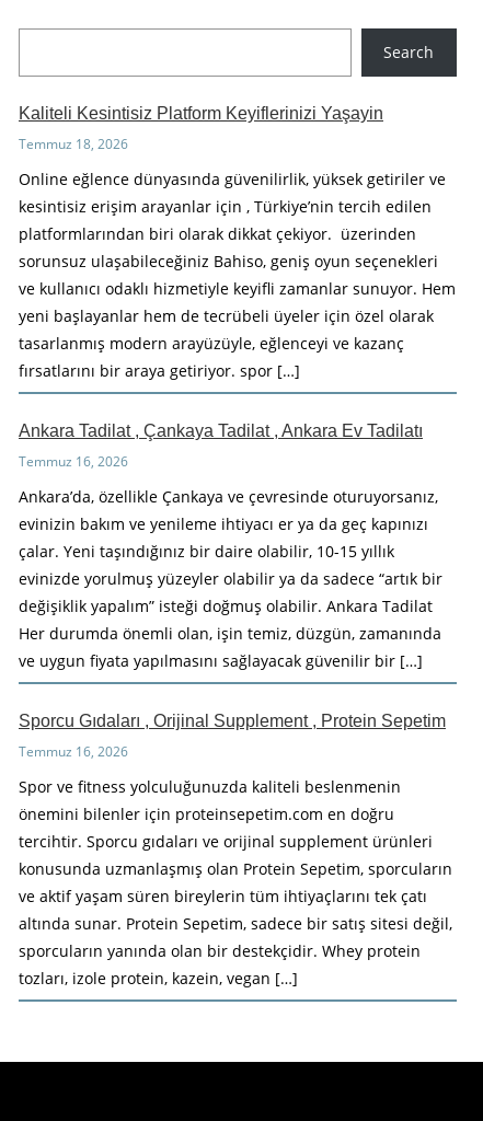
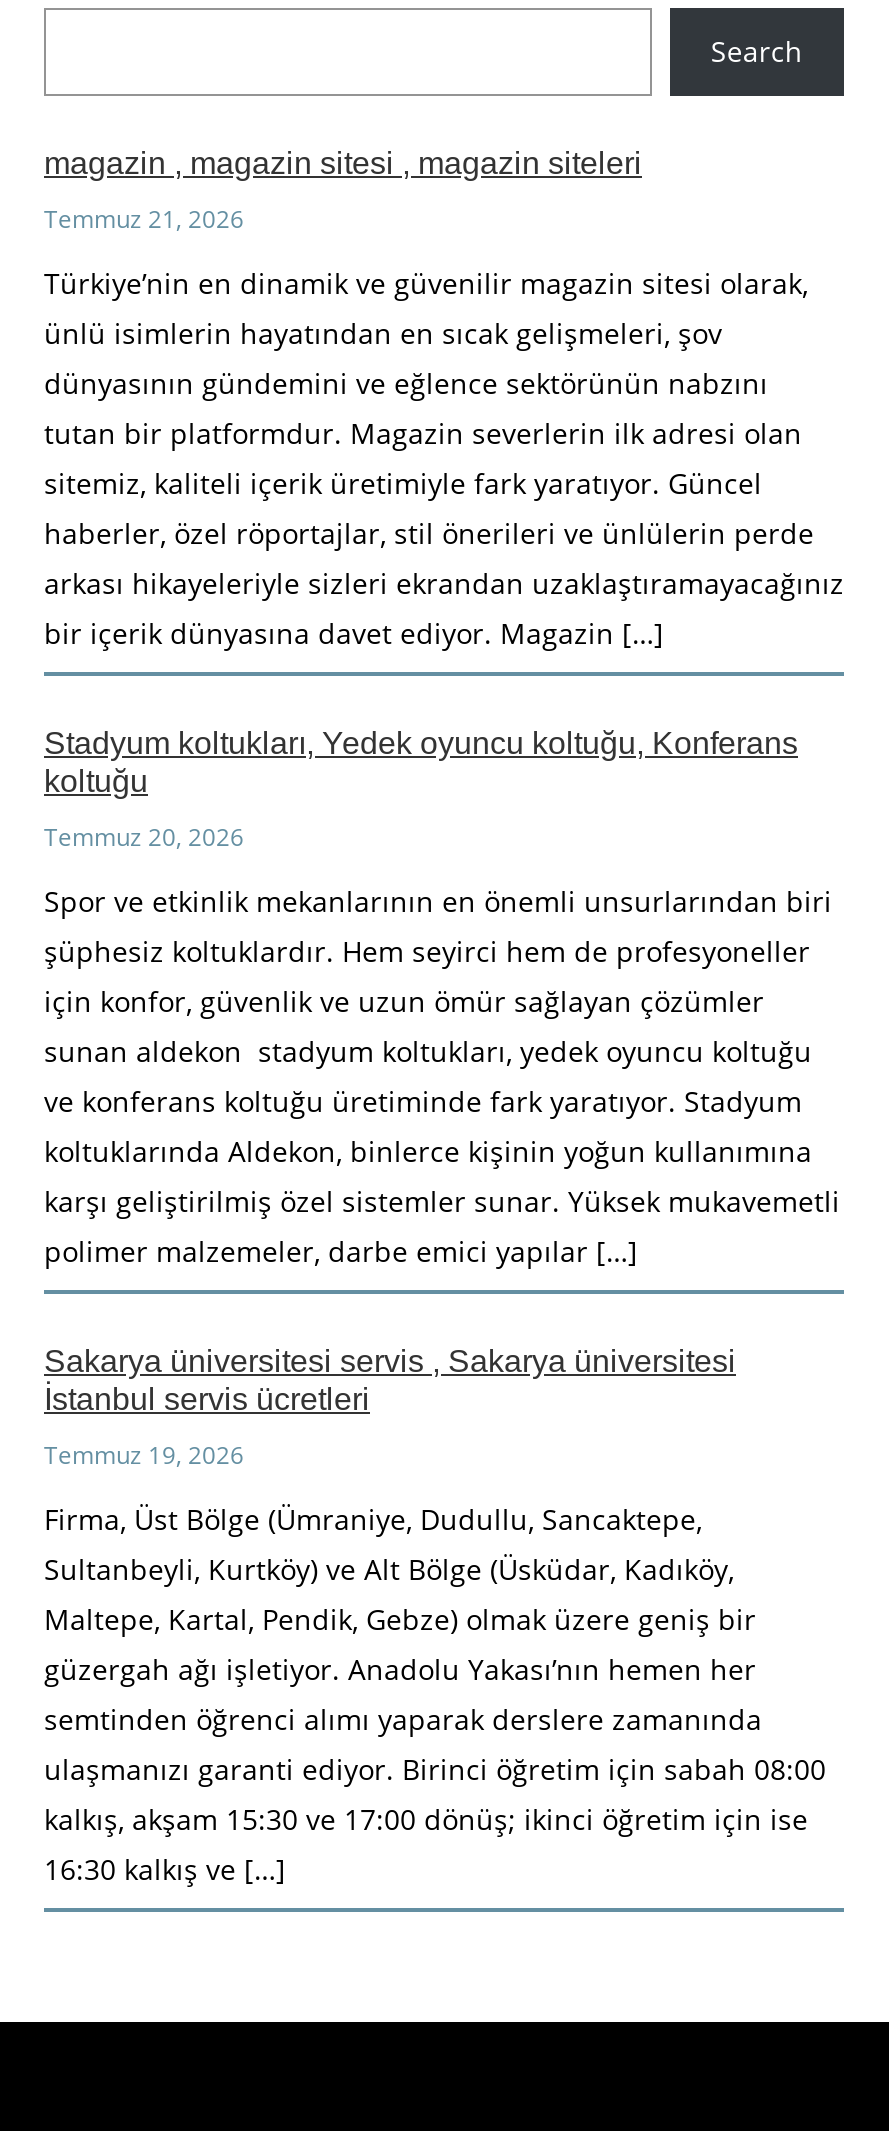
- Kaliteli Kesintisiz Platform Keyiflerinizi Yaşayin
+ magazin , magazin sitesi , magazin siteleri

- Temmuz 18, 2026
+ Temmuz 21, 2026

- Online eğlence dünyasında güvenilirlik, yüksek getiriler ve
- kesintisiz erişim arayanlar için , Türkiye’nin tercih edilen
- platformlarından biri olarak dikkat çekiyor. üzerinden
- sorunsuz ulaşabileceğiniz Bahiso, geniş oyun seçenekleri
- ve kullanıcı odaklı hizmetiyle keyifli zamanlar sunuyor. Hem
- yeni başlayanlar hem de tecrübeli üyeler için özel olarak
- tasarlanmış modern arayüzüyle, eğlenceyi ve kazanç
- fırsatlarını bir araya getiriyor. spor […]
+ Türkiye’nin en dinamik ve güvenilir magazin sitesi olarak,
+ ünlü isimlerin hayatından en sıcak gelişmeleri, şov
+ dünyasının gündemini ve eğlence sektörünün nabzını
+ tutan bir platformdur. Magazin severlerin ilk adresi olan
+ sitemiz, kaliteli içerik üretimiyle fark yaratıyor. Güncel
+ haberler, özel röportajlar, stil önerileri ve ünlülerin perde
+ arkası hikayeleriyle sizleri ekrandan uzaklaştıramayacağınız
+ bir içerik dünyasına davet ediyor. Magazin […]

- Ankara Tadilat , Çankaya Tadilat , Ankara Ev Tadilatı
+ Stadyum koltukları, Yedek oyuncu koltuğu, Konferans
+ koltuğu

- Temmuz 16, 2026
+ Temmuz 20, 2026

- Ankara’da, özellikle Çankaya ve çevresinde oturuyorsanız,
- evinizin bakım ve yenileme ihtiyacı er ya da geç kapınızı
- çalar. Yeni taşındığınız bir daire olabilir, 10-15 yıllık
- evinizde yorulmuş yüzeyler olabilir ya da sadece “artık bir
- değişiklik yapalım” isteği doğmuş olabilir. Ankara Tadilat
- Her durumda önemli olan, işin temiz, düzgün, zamanında
- ve uygun fiyata yapılmasını sağlayacak güvenilir bir […]
+ Spor ve etkinlik mekanlarının en önemli unsurlarından biri
+ şüphesiz koltuklardır. Hem seyirci hem de profesyoneller
+ için konfor, güvenlik ve uzun ömür sağlayan çözümler
+ sunan aldekon stadyum koltukları, yedek oyuncu koltuğu
+ ve konferans koltuğu üretiminde fark yaratıyor. Stadyum
+ koltuklarında Aldekon, binlerce kişinin yoğun kullanımına
+ karşı geliştirilmiş özel sistemler sunar. Yüksek mukavemetli
+ polimer malzemeler, darbe emici yapılar […]

- Sporcu Gıdaları , Orijinal Supplement , Protein Sepetim
+ Sakarya üniversitesi servis , Sakarya üniversitesi
+ İstanbul servis ücretleri

- Temmuz 16, 2026
+ Temmuz 19, 2026

- Spor ve fitness yolculuğunuzda kaliteli beslenmenin
- önemini bilenler için proteinsepetim.com en doğru
- tercihtir. Sporcu gıdaları ve orijinal supplement ürünleri
- konusunda uzmanlaşmış olan Protein Sepetim, sporcuların
- ve aktif yaşam süren bireylerin tüm ihtiyaçlarını tek çatı
- altında sunar. Protein Sepetim, sadece bir satış sitesi değil,
- sporcuların yanında olan bir destekçidir. Whey protein
- tozları, izole protein, kazein, vegan […]
+ Firma, Üst Bölge (Ümraniye, Dudullu, Sancaktepe,
+ Sultanbeyli, Kurtköy) ve Alt Bölge (Üsküdar, Kadıköy,
+ Maltepe, Kartal, Pendik, Gebze) olmak üzere geniş bir
+ güzergah ağı işletiyor. Anadolu Yakası’nın hemen her
+ semtinden öğrenci alımı yaparak derslere zamanında
+ ulaşmanızı garanti ediyor. Birinci öğretim için sabah 08:00
+ kalkış, akşam 15:30 ve 17:00 dönüş; ikinci öğretim için ise
+ 16:30 kalkış ve […]
